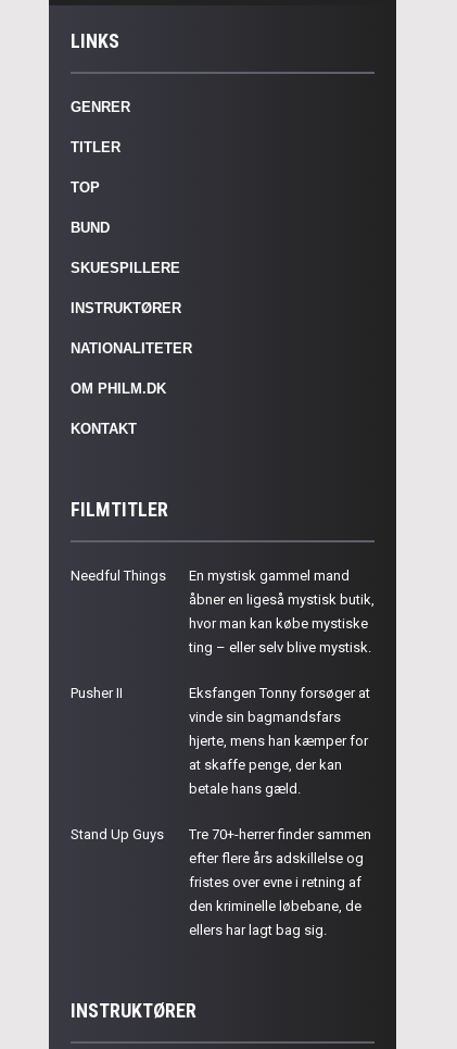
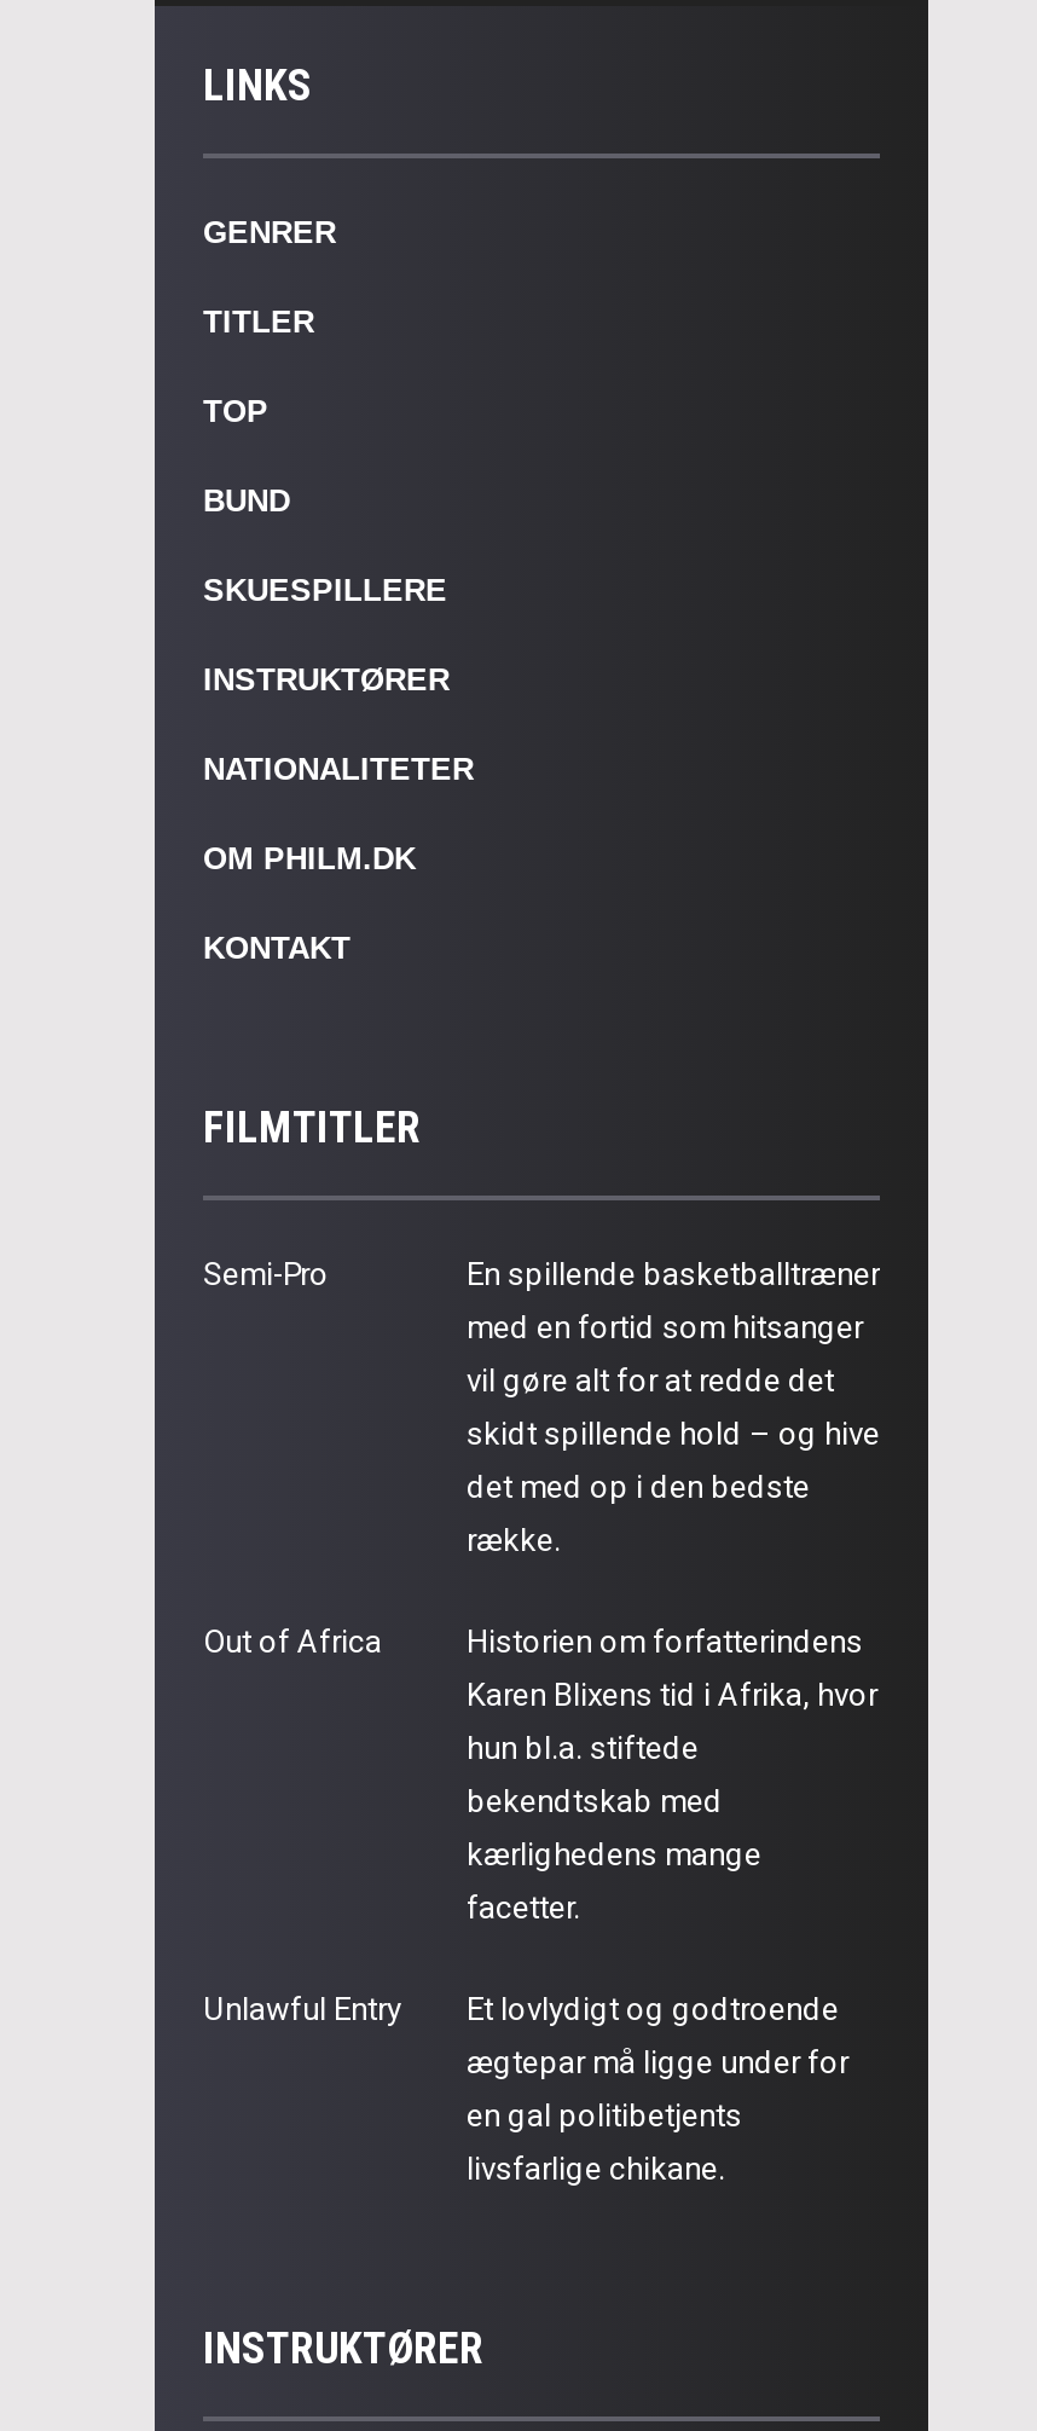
- Needful Things
- En mystisk gammel mand
- åbner en ligeså mystisk butik,
- hvor man kan købe mystiske
- ting – eller selv blive mystisk.
- Pusher II
- Eksfangen Tonny forsøger at
- vinde sin bagmandsfars
- hjerte, mens han kæmper for
- at skaffe penge, der kan
- betale hans gæld.
- Stand Up Guys
- Tre 70+-herrer finder sammen
- efter flere års adskillelse og
- fristes over evne i retning af
- den kriminelle løbebane, de
- ellers har lagt bag sig.
+ Semi-Pro
+ En spillende basketballtræner
+ med en fortid som hitsanger
+ vil gøre alt for at redde det
+ skidt spillende hold – og hive
+ det med op i den bedste
+ række.
+ Out of Africa
+ Historien om forfatterindens
+ Karen Blixens tid i Afrika, hvor
+ hun bl.a. stiftede
+ bekendtskab med
+ kærlighedens mange
+ facetter.
+ Unlawful Entry
+ Et lovlydigt og godtroende
+ ægtepar må ligge under for
+ en gal politibetjents
+ livsfarlige chikane.
